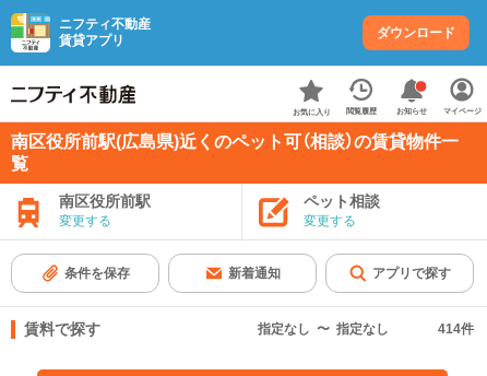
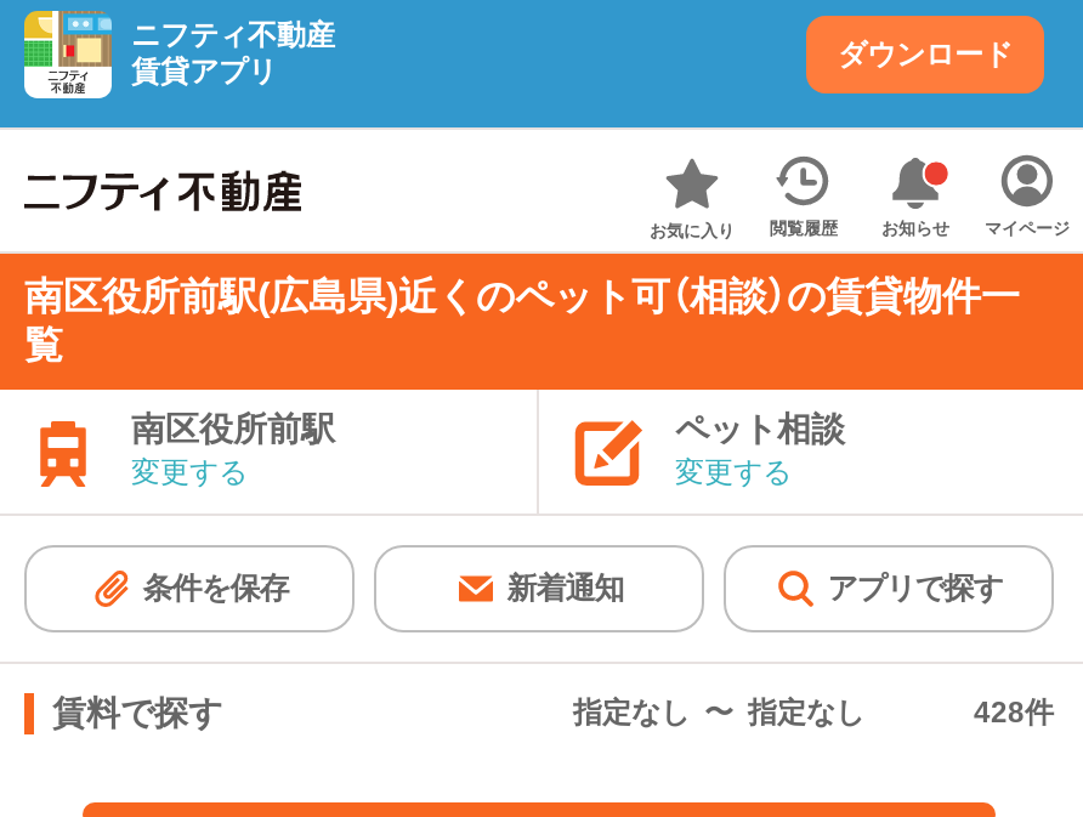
- 414件
+ 428件
